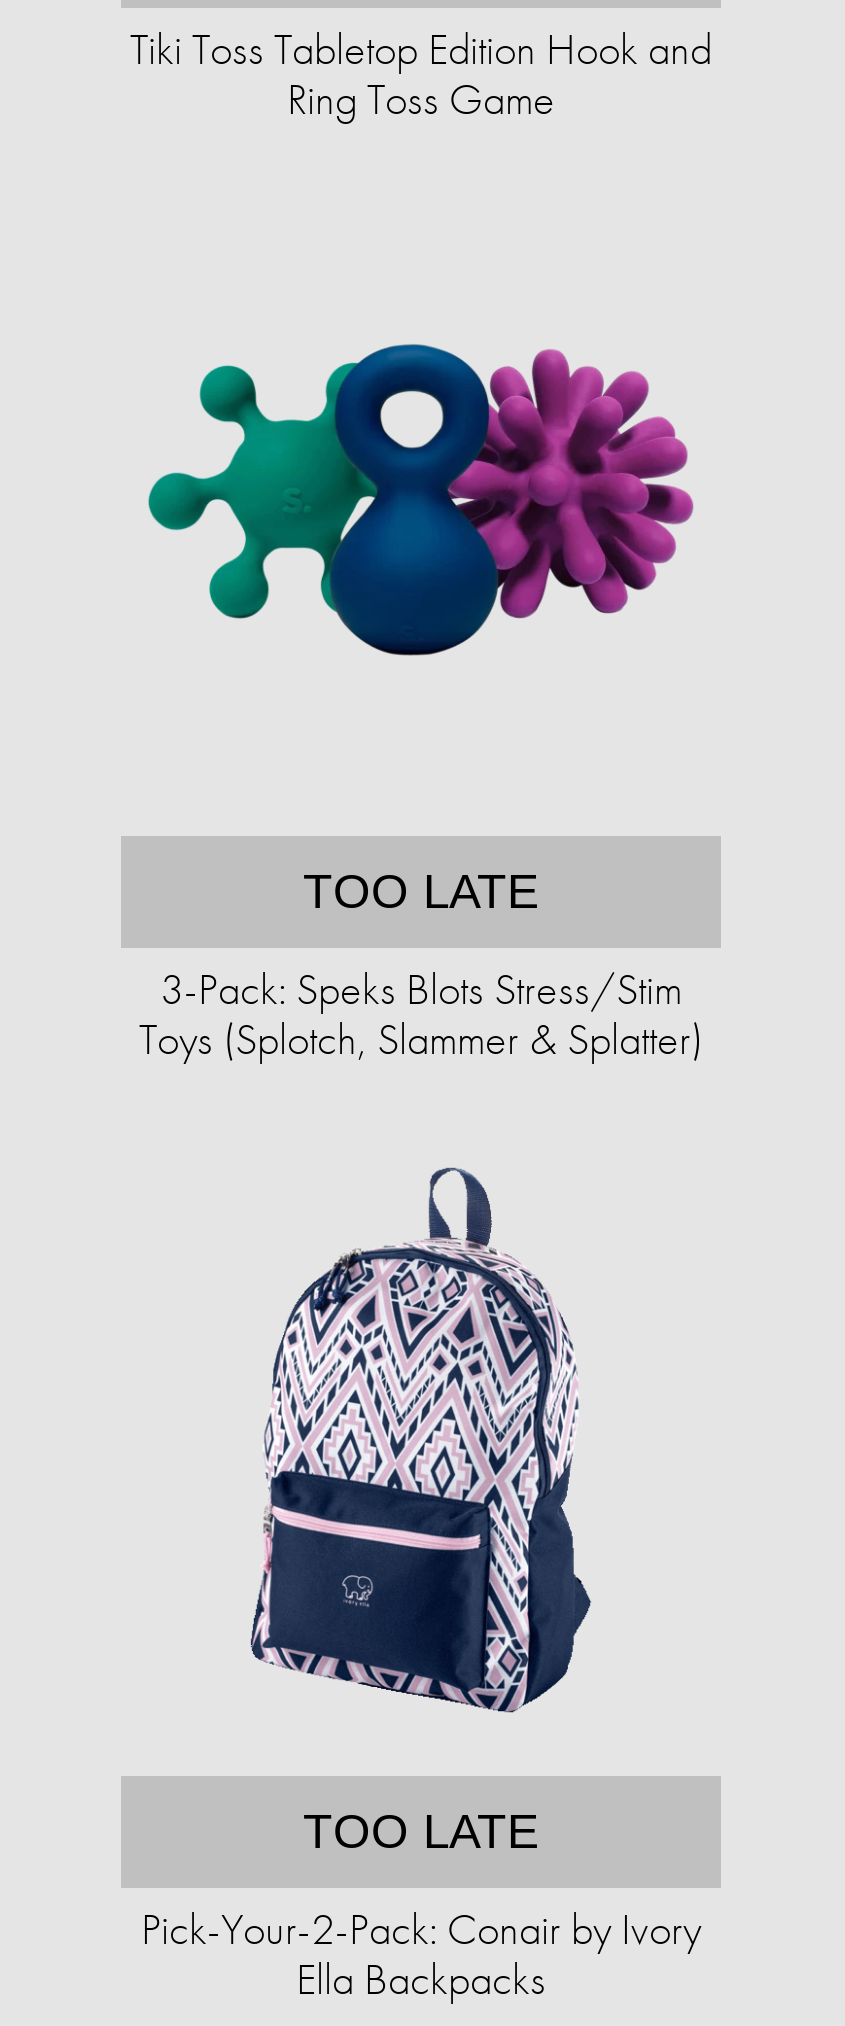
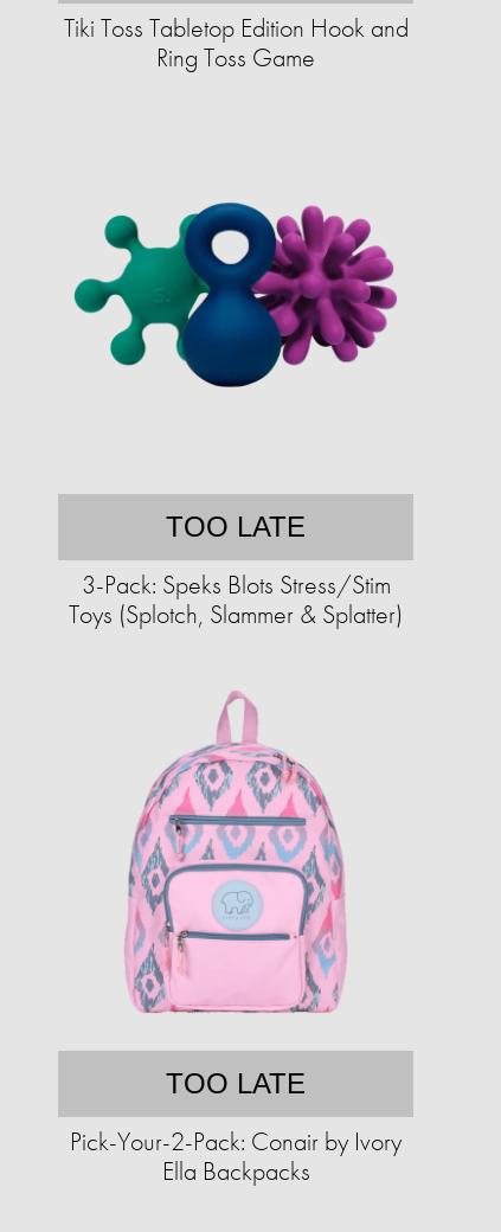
- [image]
+ [image]
